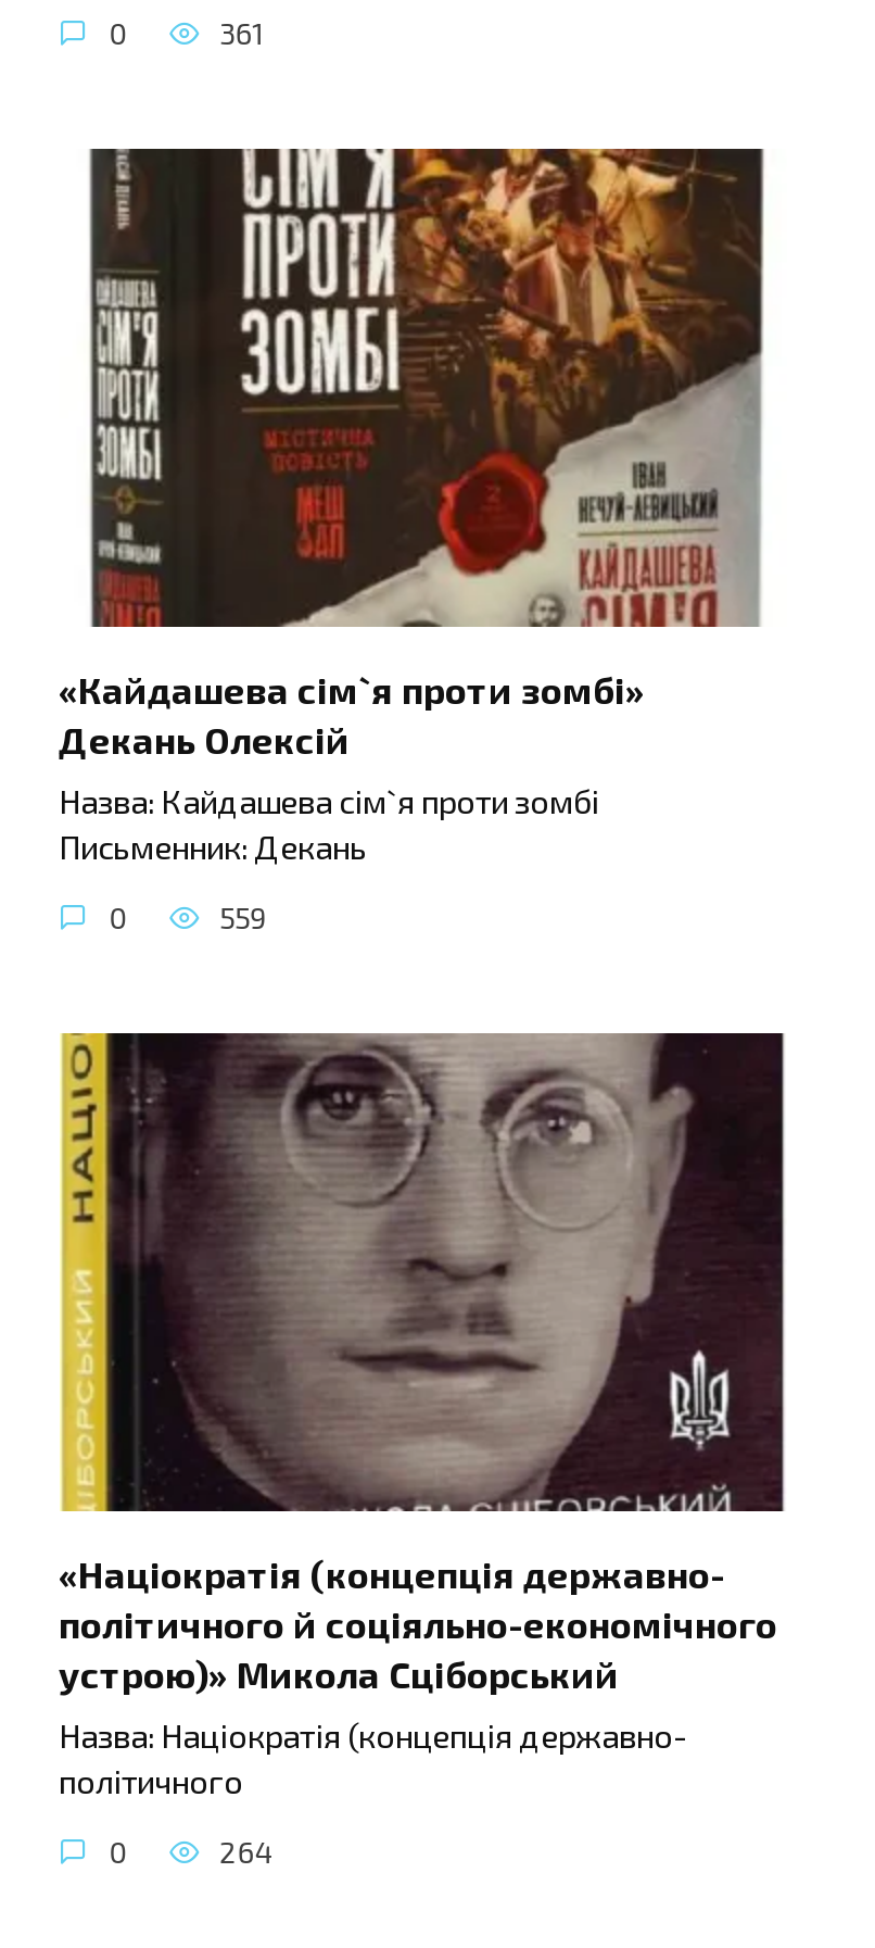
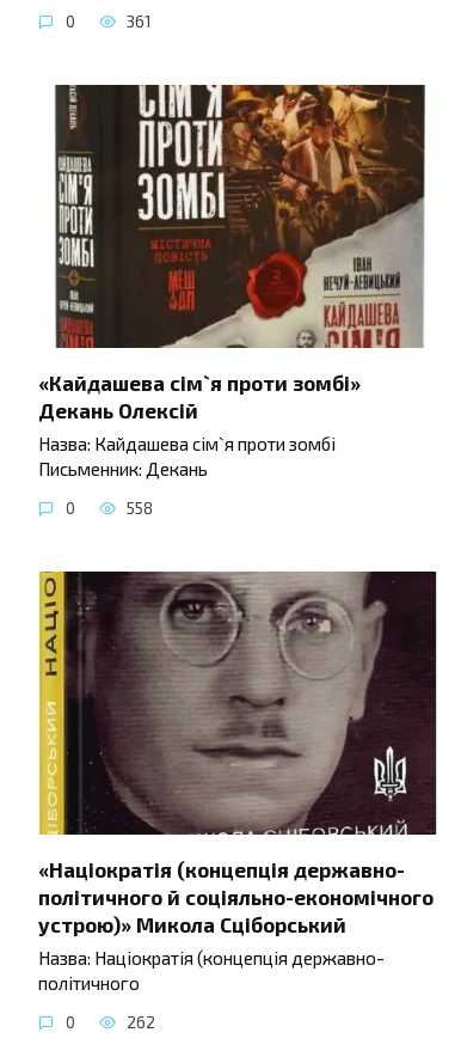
- 559
+ 558

- 264
+ 262
